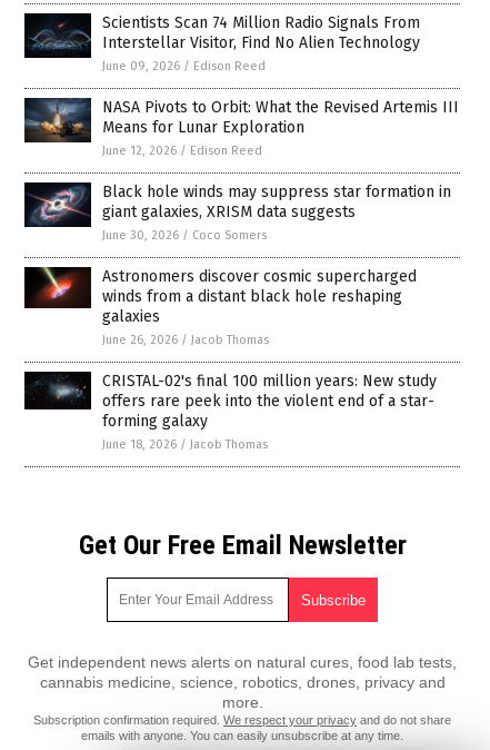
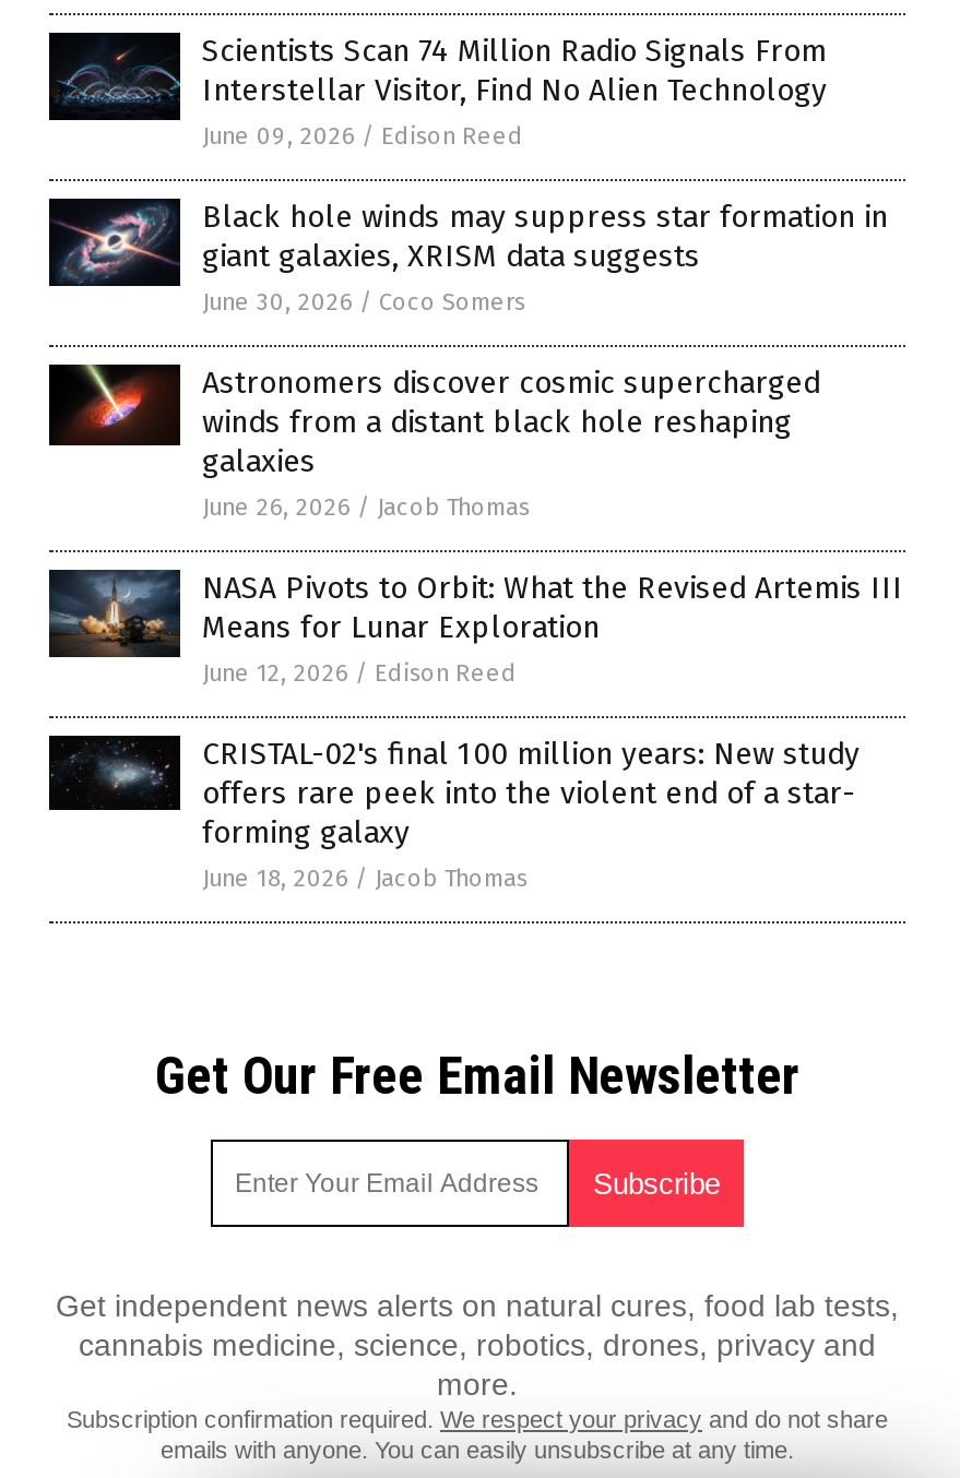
moved down: [image] | NASA Pivots to Orbit: What the Revised Artemis III | Means for Lunar Exploration | June 12, 2026 / Edison Reed

moved up: [image] | Black hole winds may suppress star formation in | giant galaxies, XRISM data suggests | June 30, 2026 / Coco Somers | Astronomers discover cosmic supercharged | winds from a distant black hole reshaping | galaxies | June 26, 2026 / Jacob Thomas
